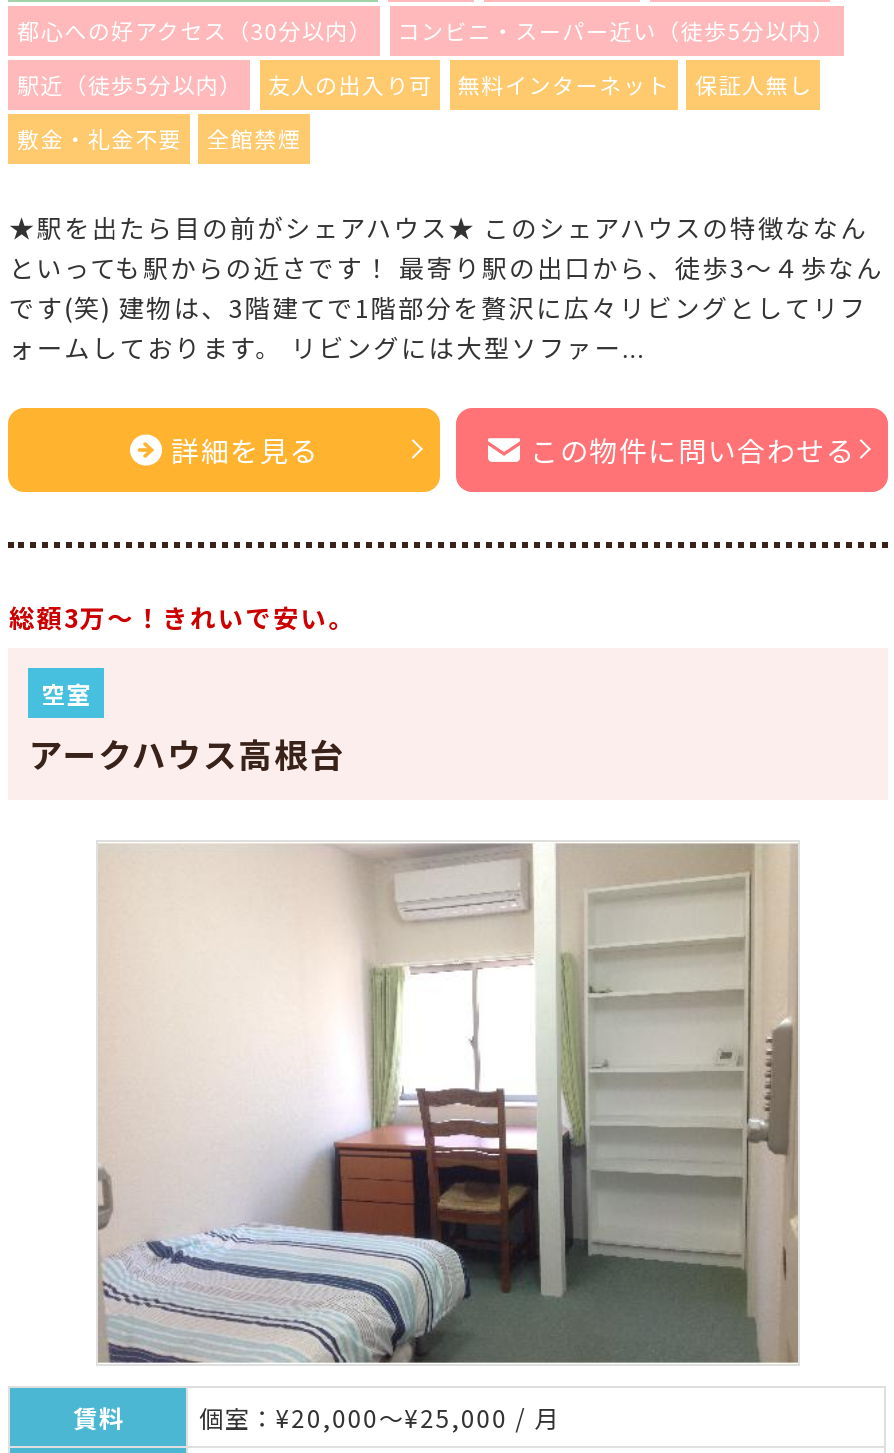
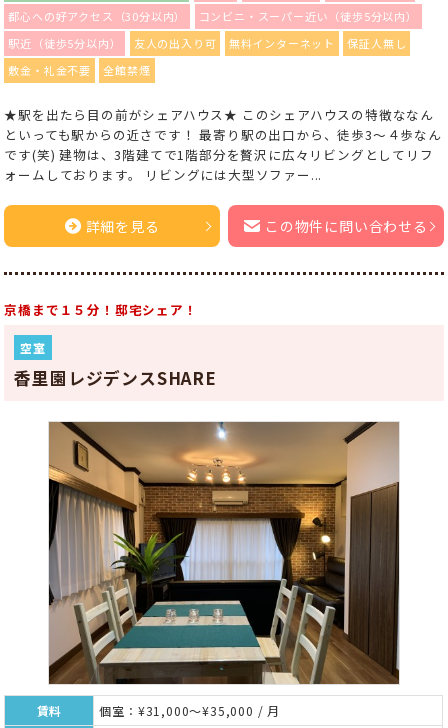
- 総額3万～！きれいで安い。
+ 京橋まで１５分！邸宅シェア！

- アークハウス高根台
+ 香里園レジデンスSHARE

- [image]
- 個室：¥20,000～¥25,000 / 月
+ [image]
+ 個室：¥31,000～¥35,000 / 月
